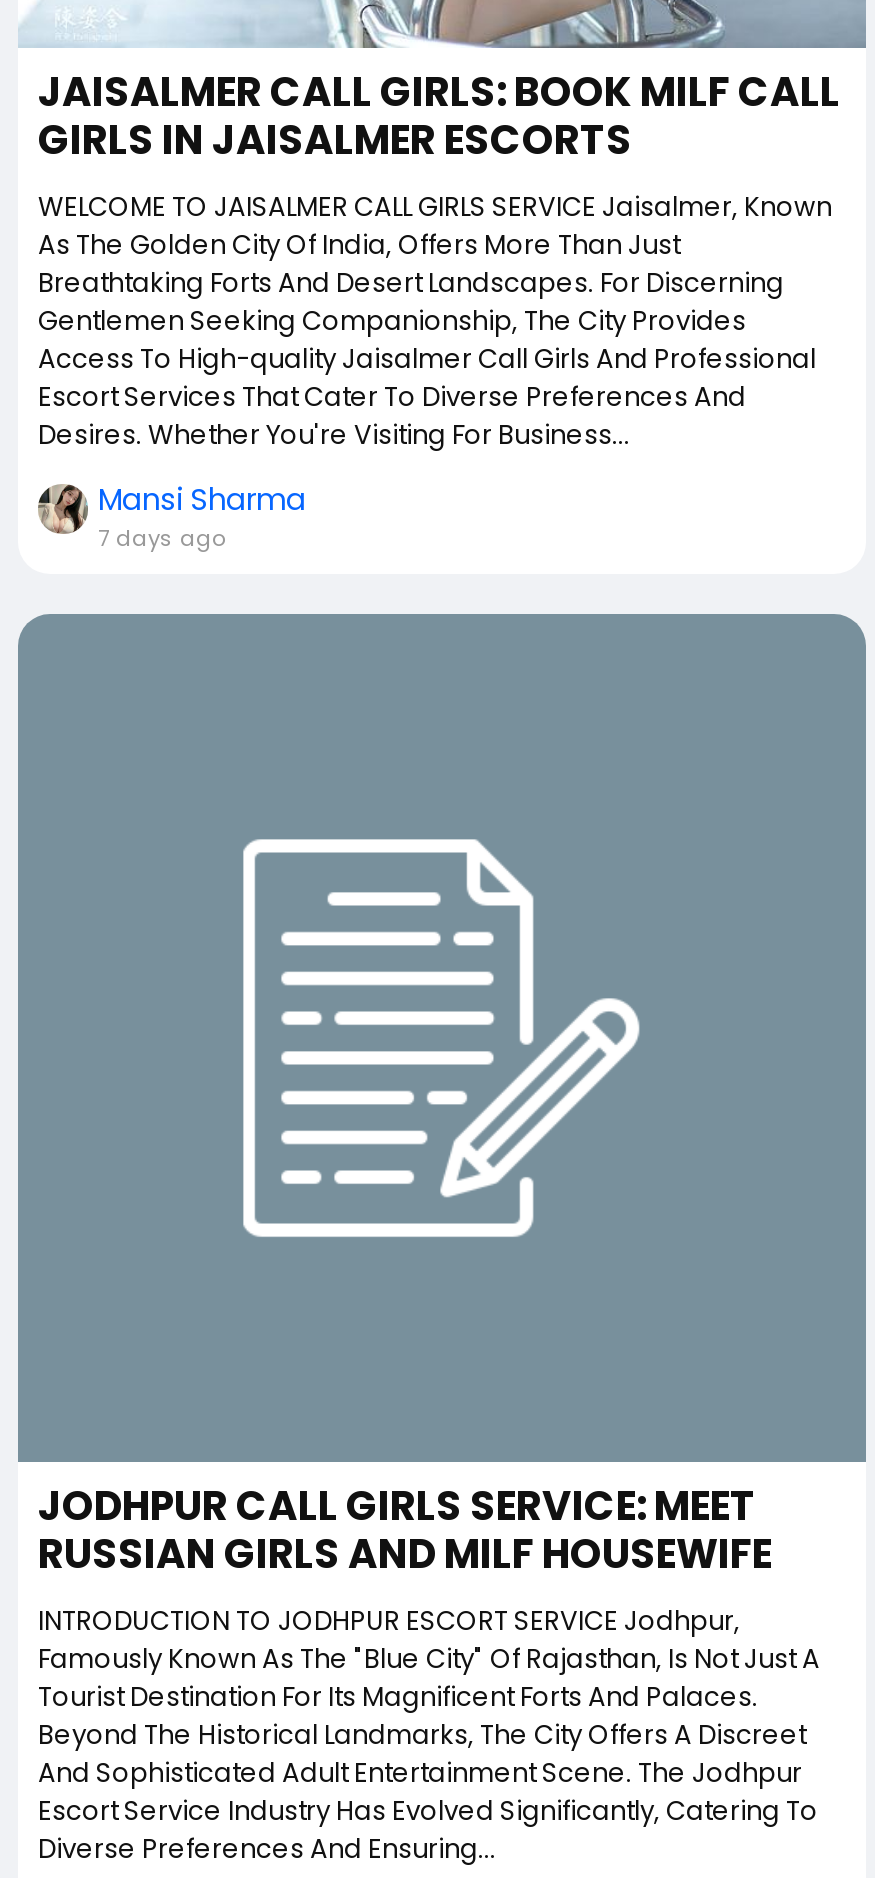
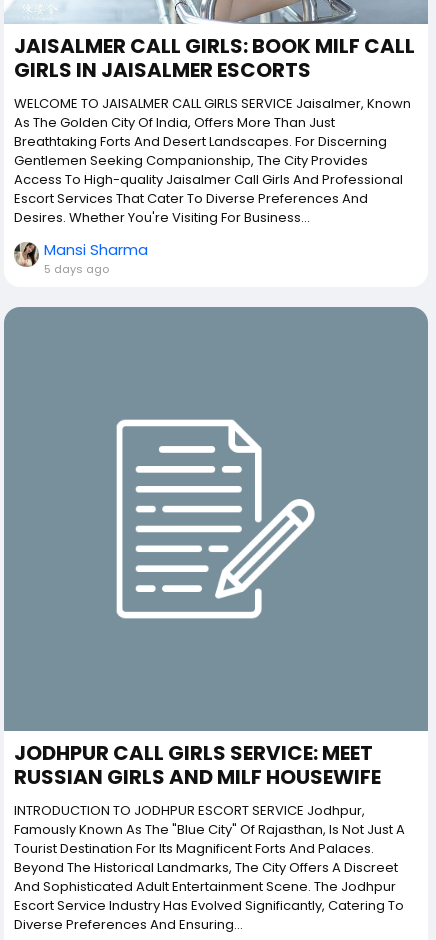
- 7 days ago
+ 5 days ago
